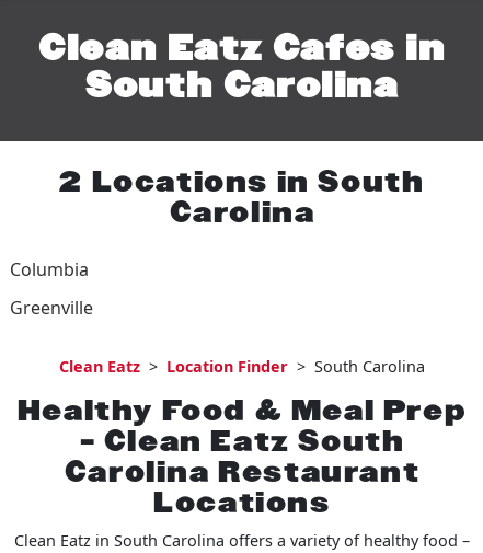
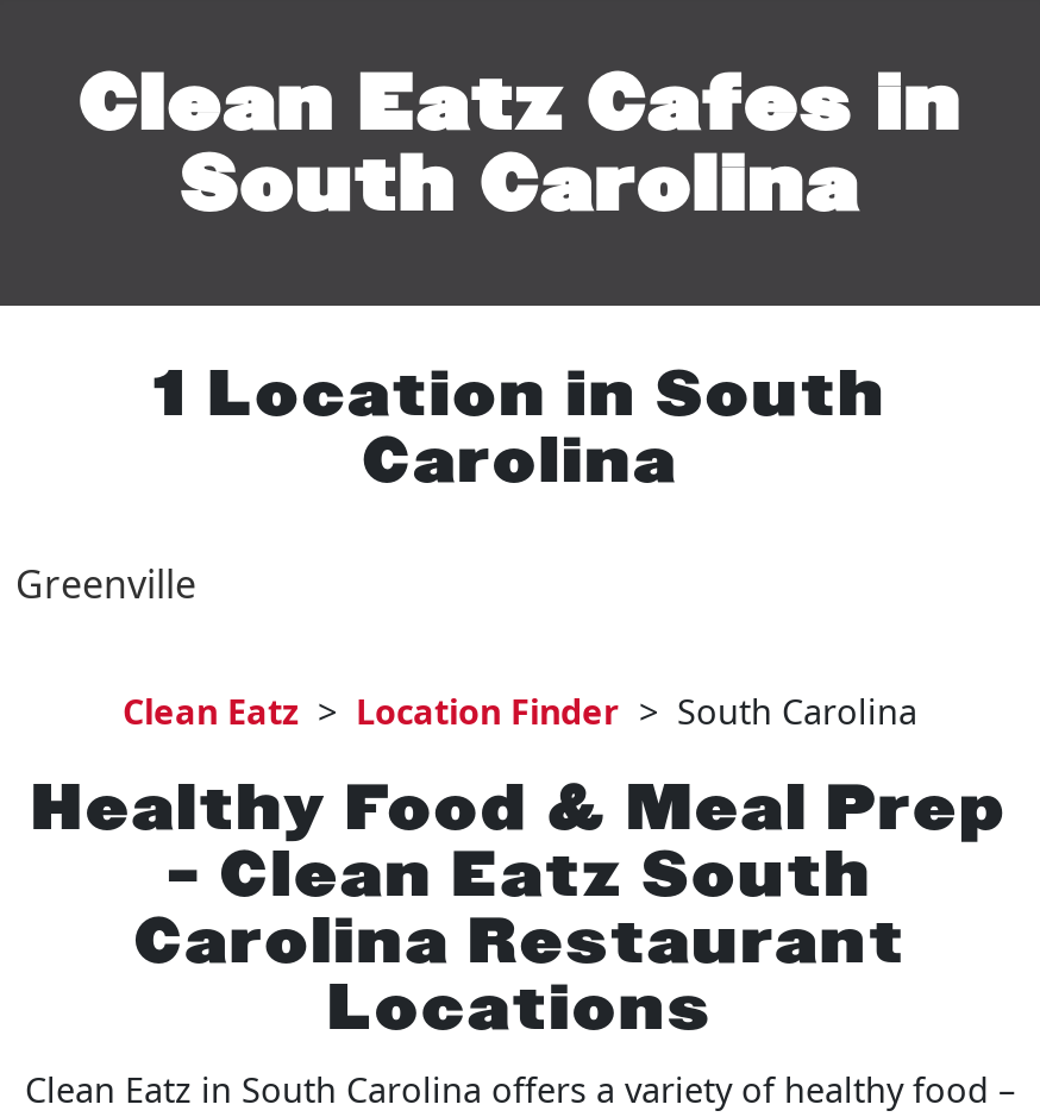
- 2 Locations in South
+ 1 Location in South

- Columbia
